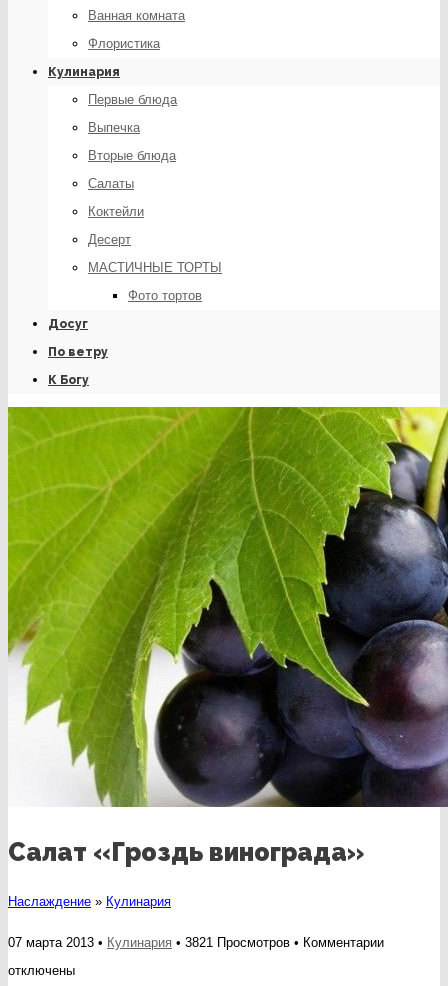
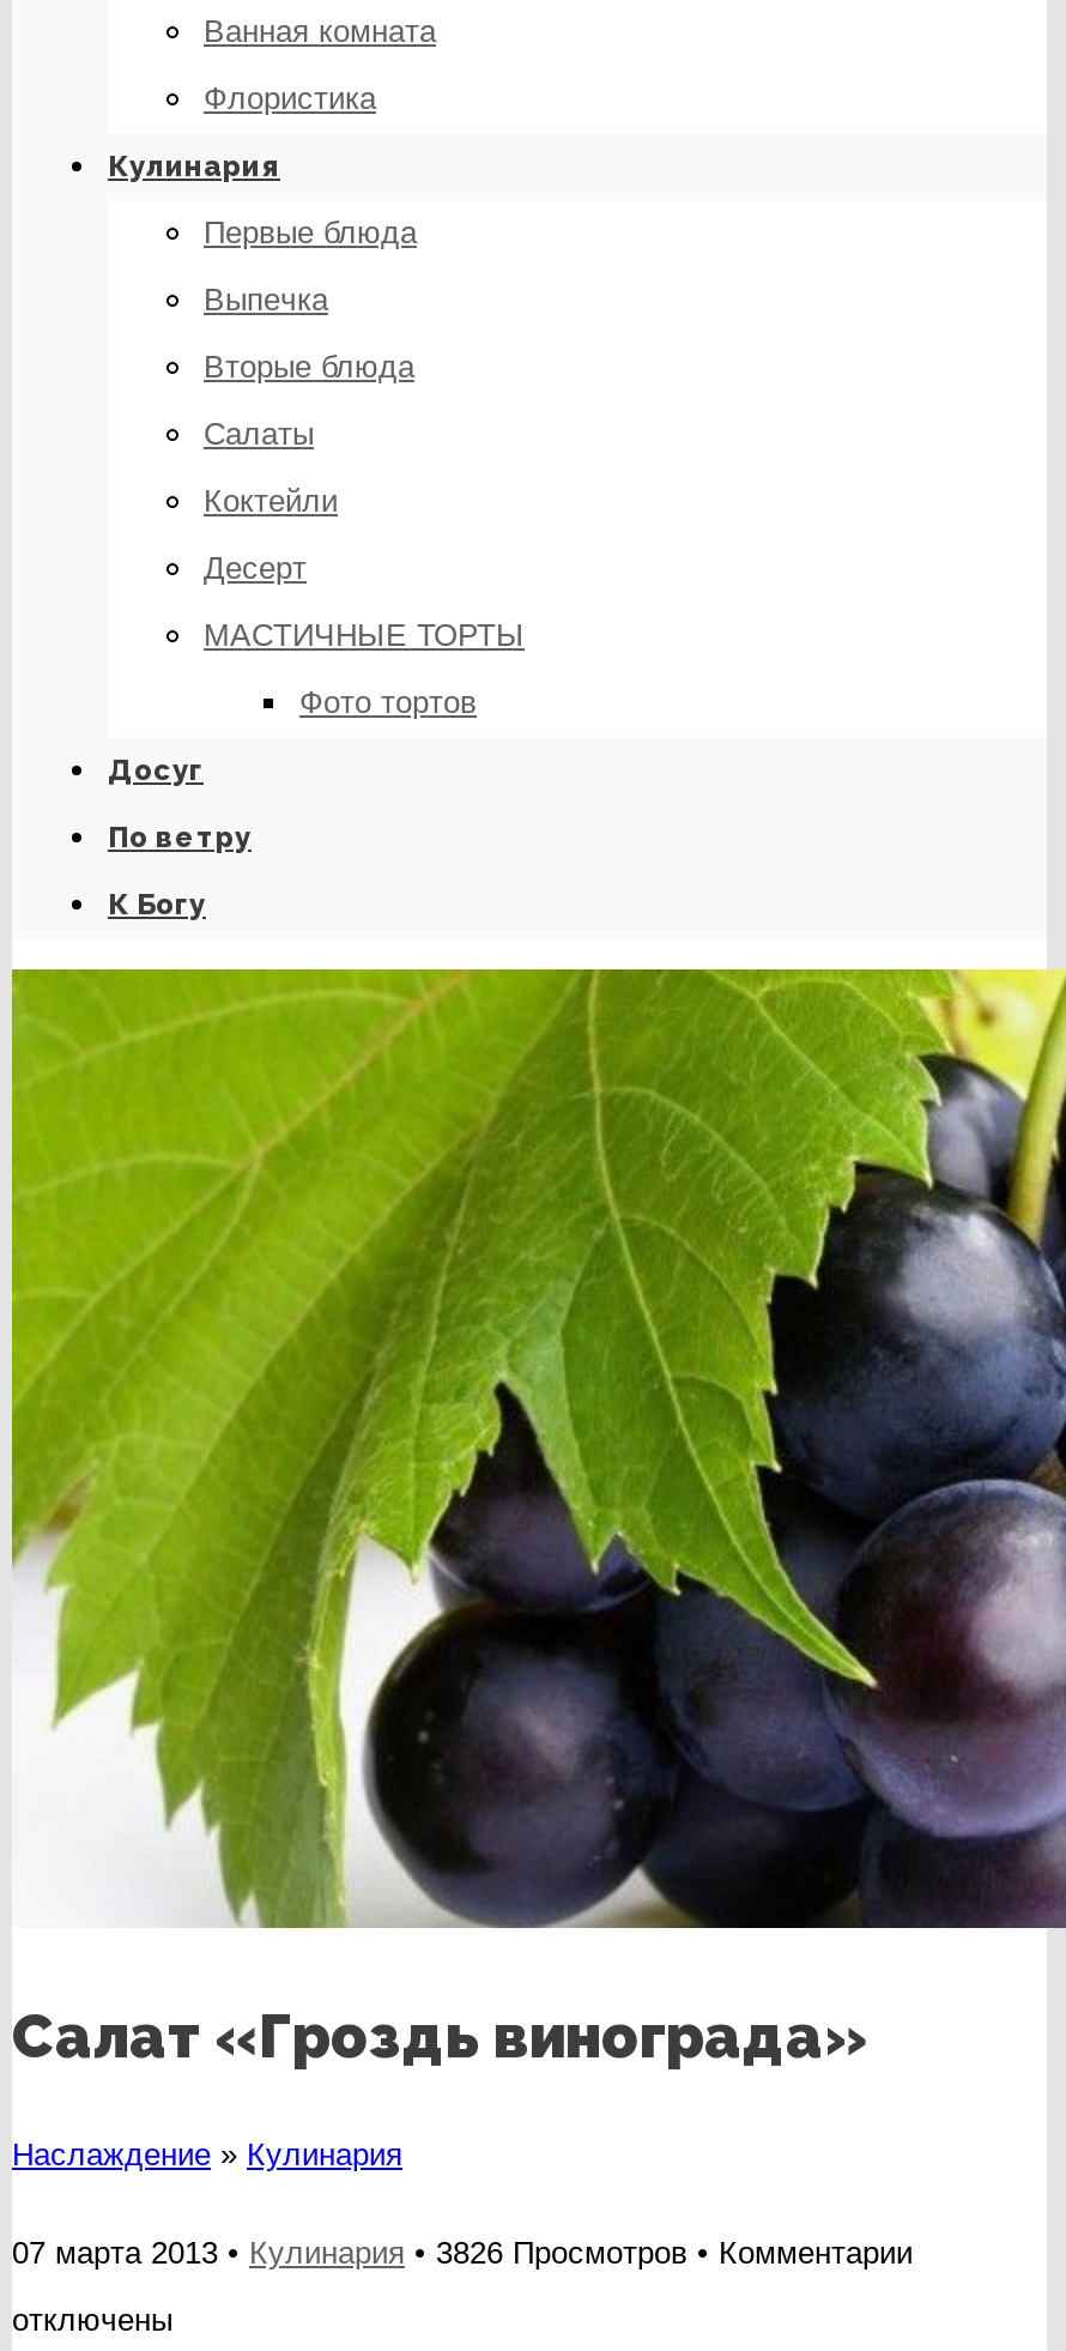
- 07 марта 2013 • Кулинария • 3821 Просмотров • Комментарии к
+ 07 марта 2013 • Кулинария • 3826 Просмотров • Комментарии к
